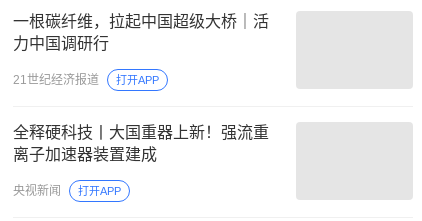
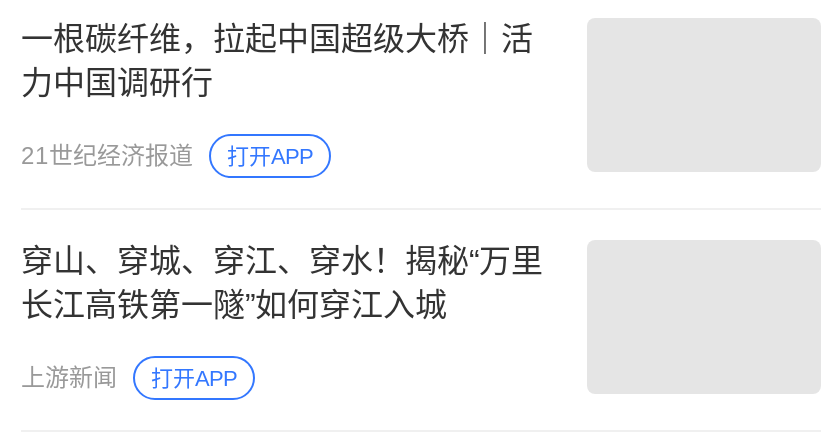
- 全释硬科技丨大国重器上新！强流重
- 离子加速器装置建成
+ 穿山、穿城、穿江、穿水！揭秘“万里
+ 长江高铁第一隧”如何穿江入城

- 央视新闻
+ 上游新闻
